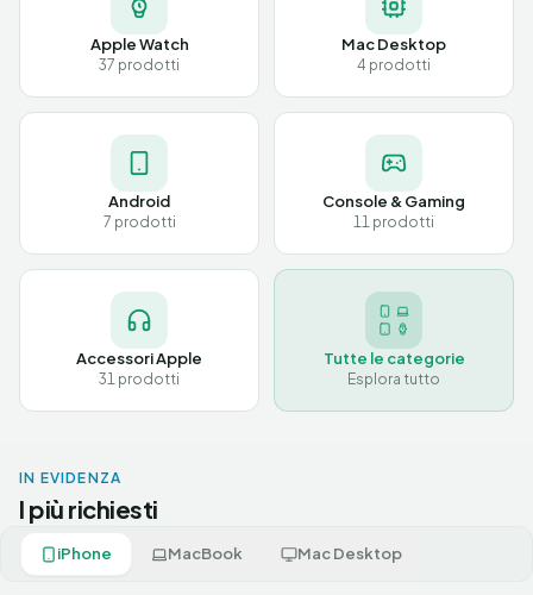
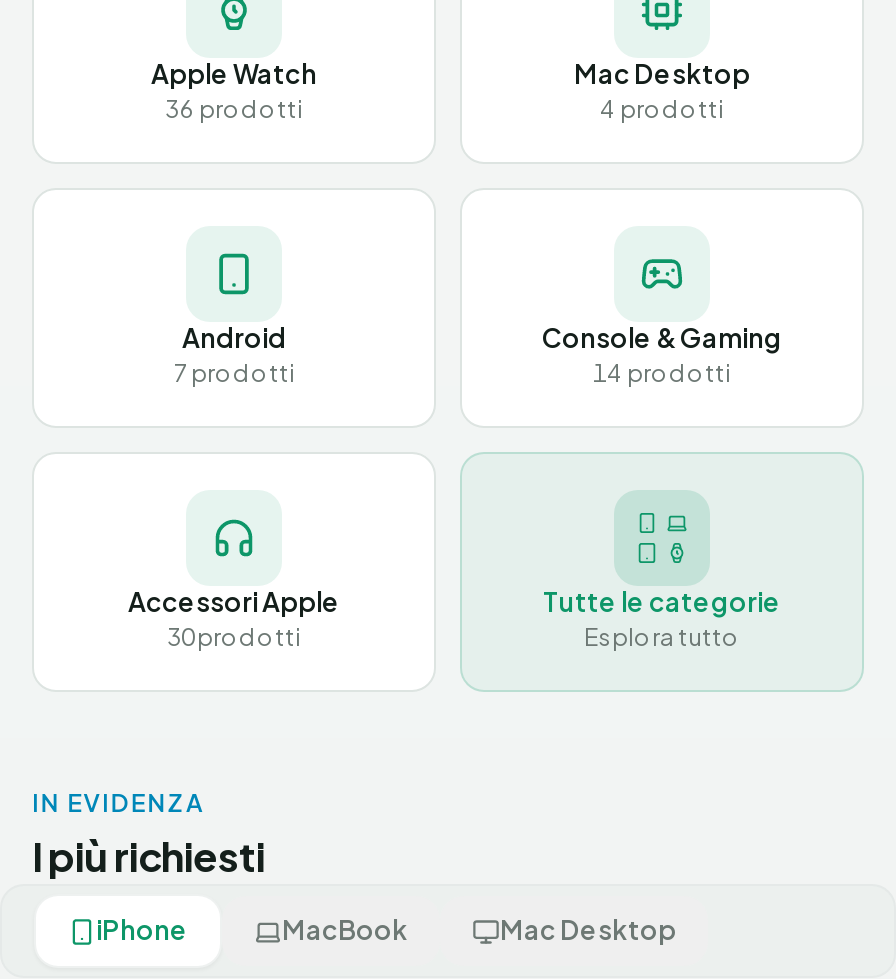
- 37 prodotti
+ 36 prodotti

- 11 prodotti
+ 14 prodotti

- 31prodotti
+ 30prodotti
